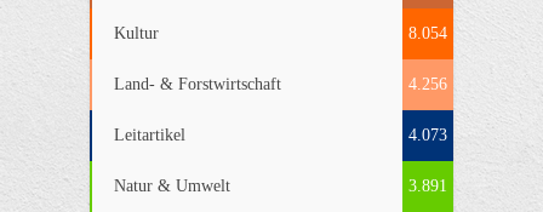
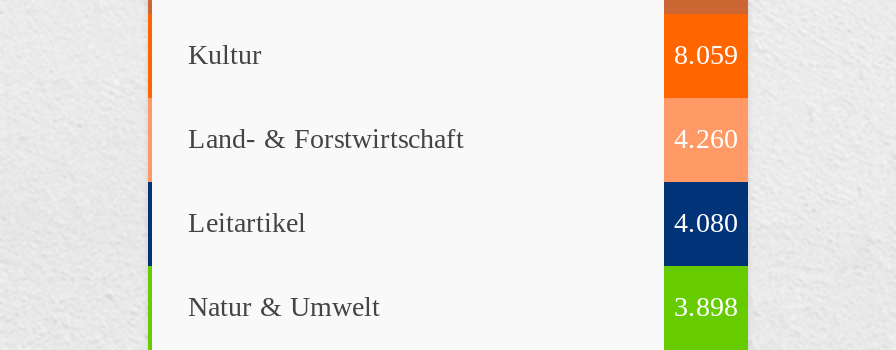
- 8.054
+ 8.059

- 4.256
+ 4.260

- 4.073
+ 4.080

- 3.891
+ 3.898
